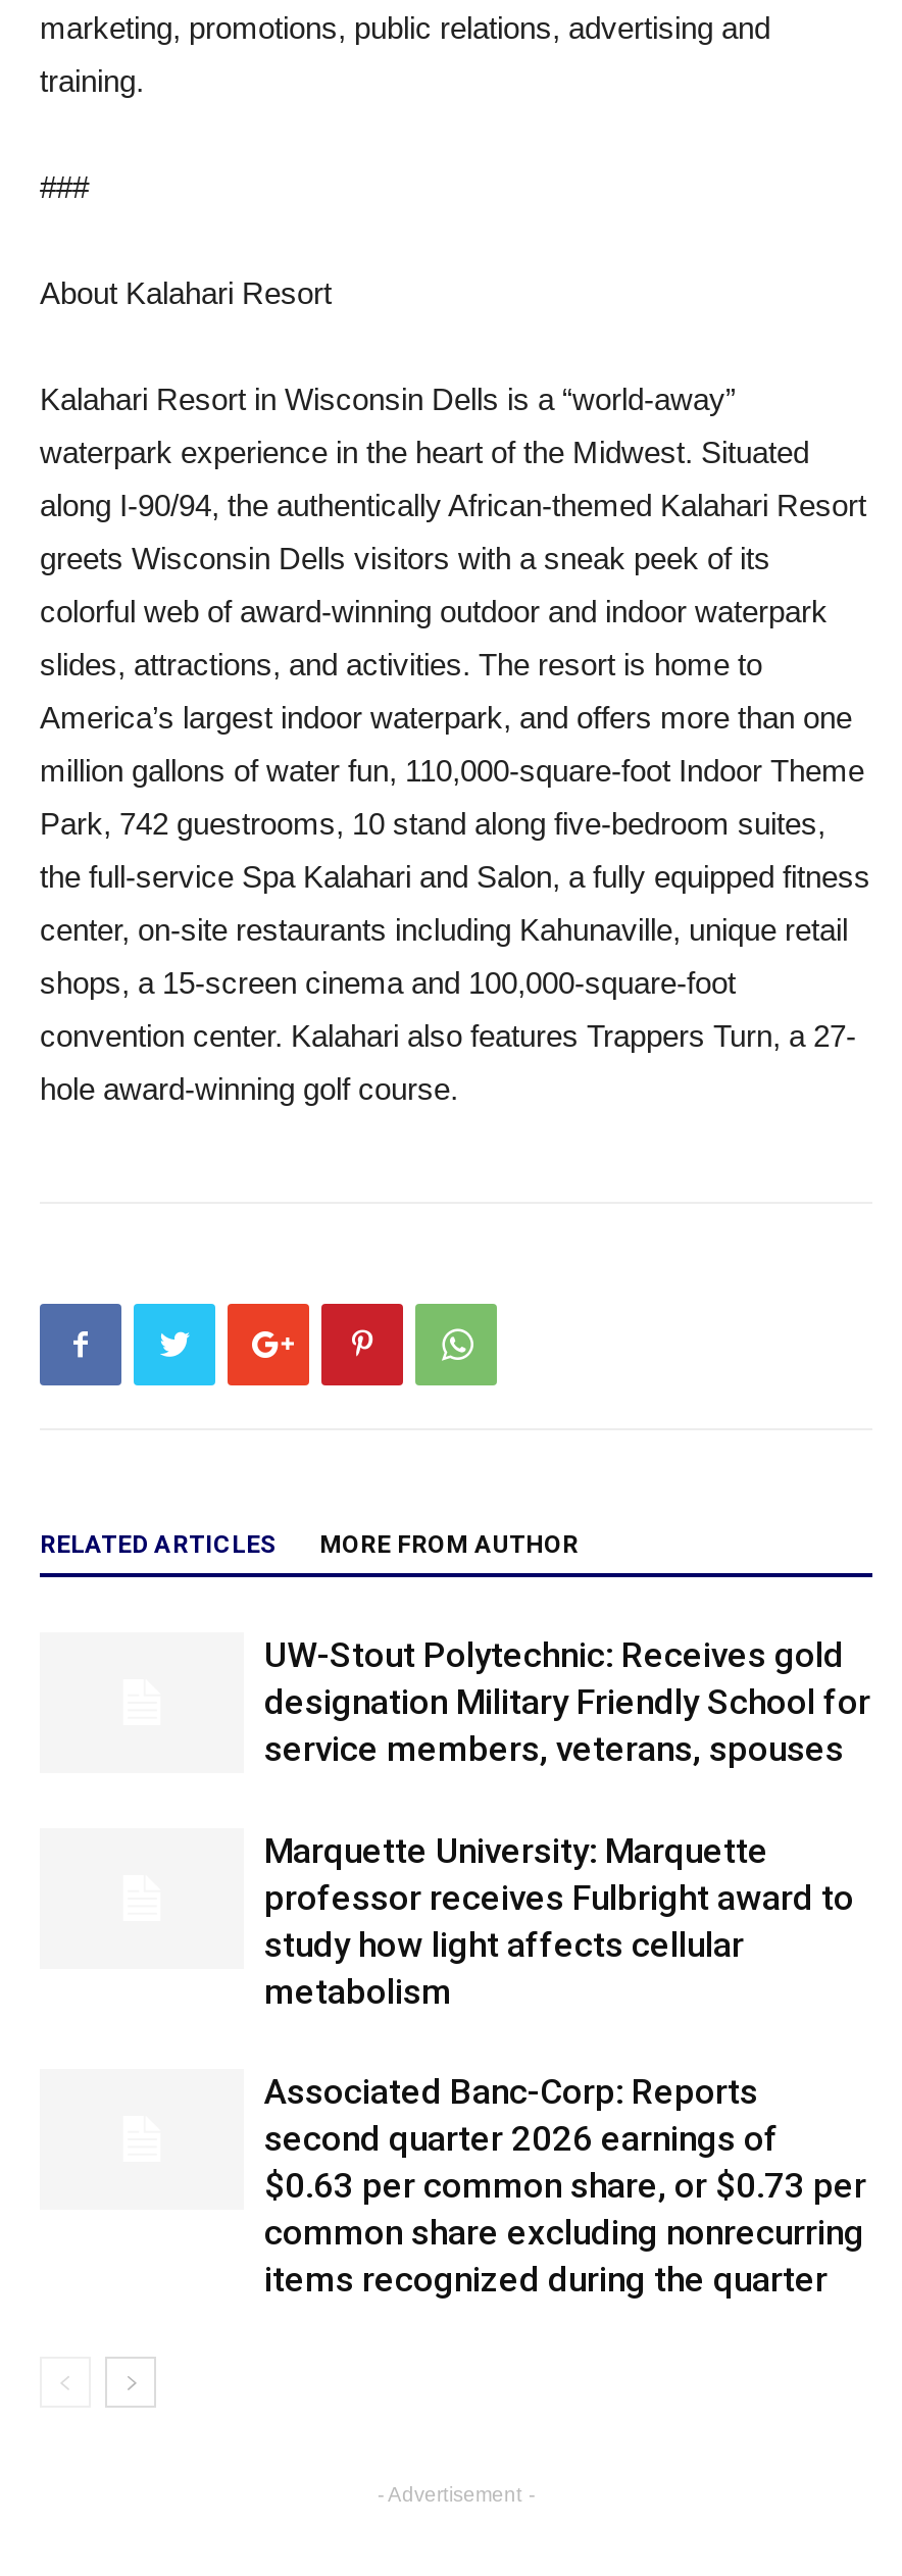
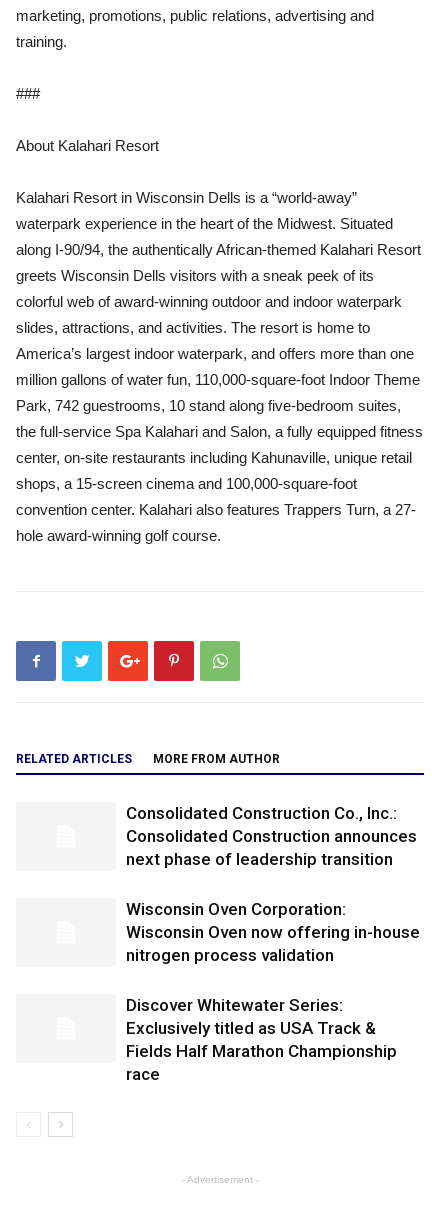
- UW-Stout Polytechnic: Receives gold
- designation Military Friendly School for
- service members, veterans, spouses
+ Consolidated Construction Co., Inc.:
+ Consolidated Construction announces
+ next phase of leadership transition

- Marquette University: Marquette
- professor receives Fulbright award to
- study how light affects cellular
- metabolism
+ Wisconsin Oven Corporation:
+ Wisconsin Oven now offering in-house
+ nitrogen process validation

- Associated Banc-Corp: Reports
- second quarter 2026 earnings of
- $0.63 per common share, or $0.73 per
- common share excluding nonrecurring
- items recognized during the quarter
+ Discover Whitewater Series:
+ Exclusively titled as USA Track &
+ Fields Half Marathon Championship
+ race
